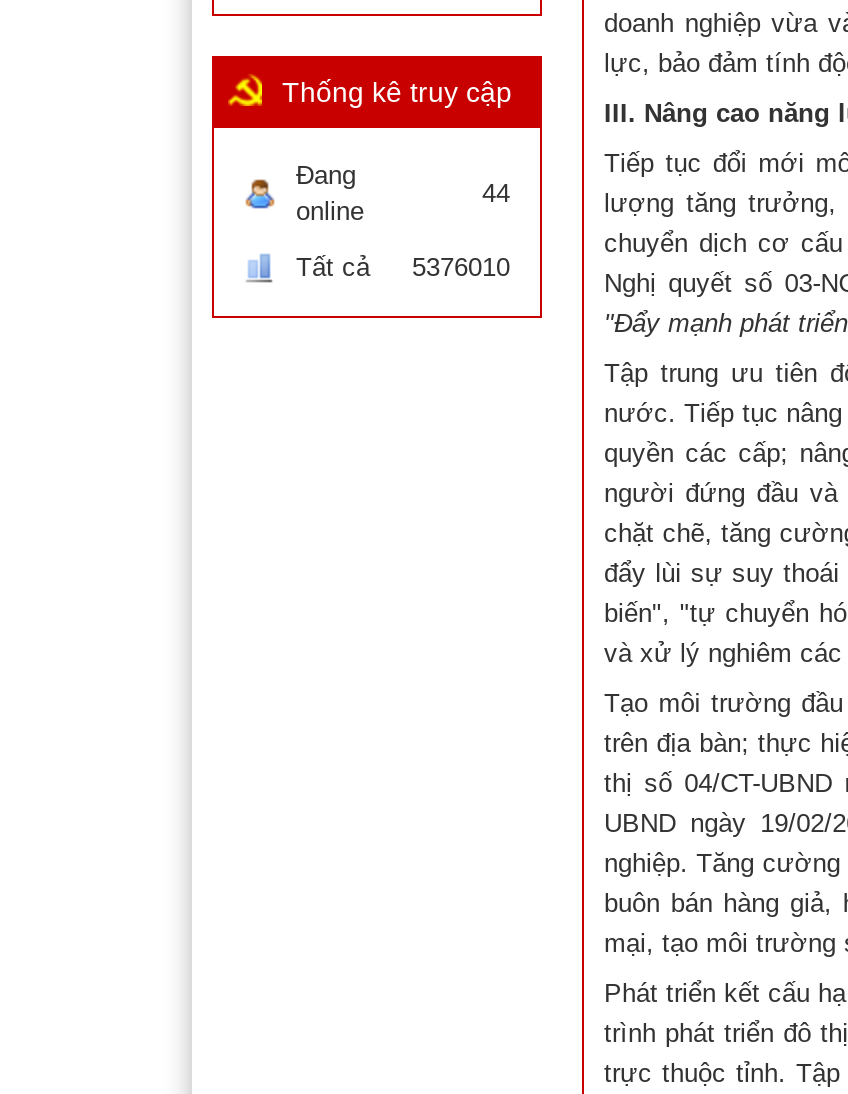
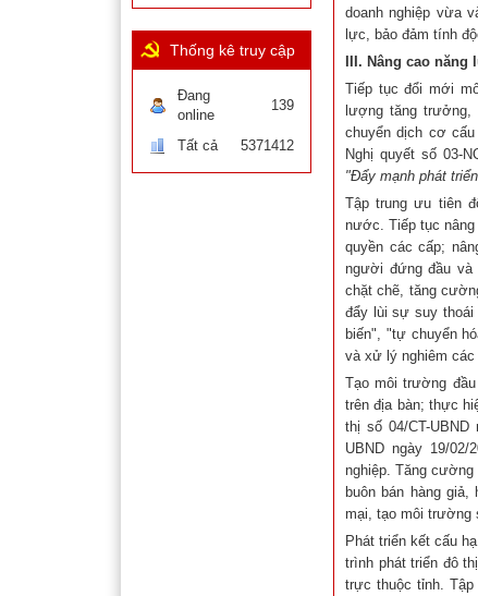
- 44
+ 139

- Tất cả 5376010
+ Tất cả 5371412
